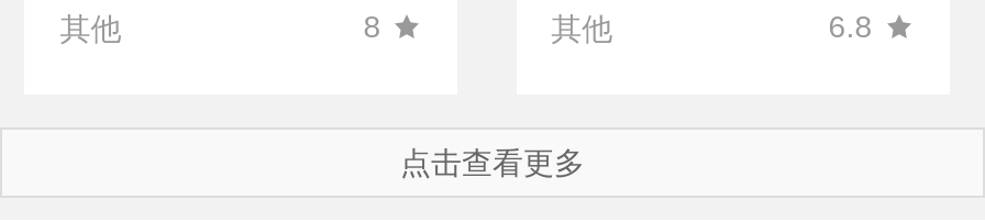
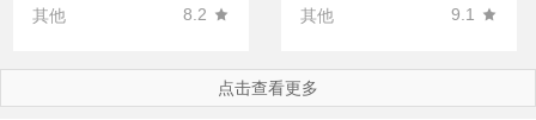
- 8
+ 8.2

- 6.8
+ 9.1
